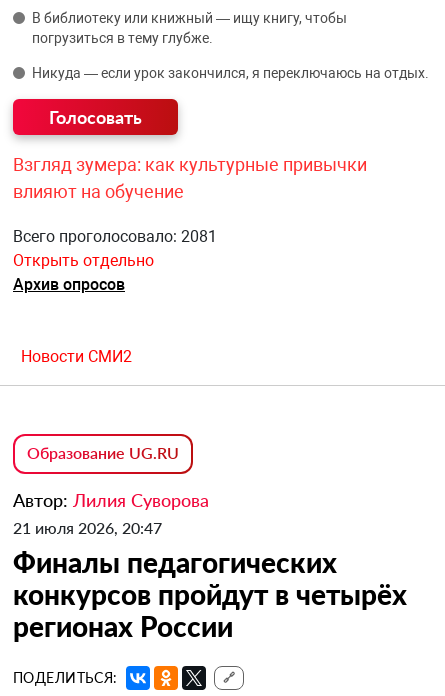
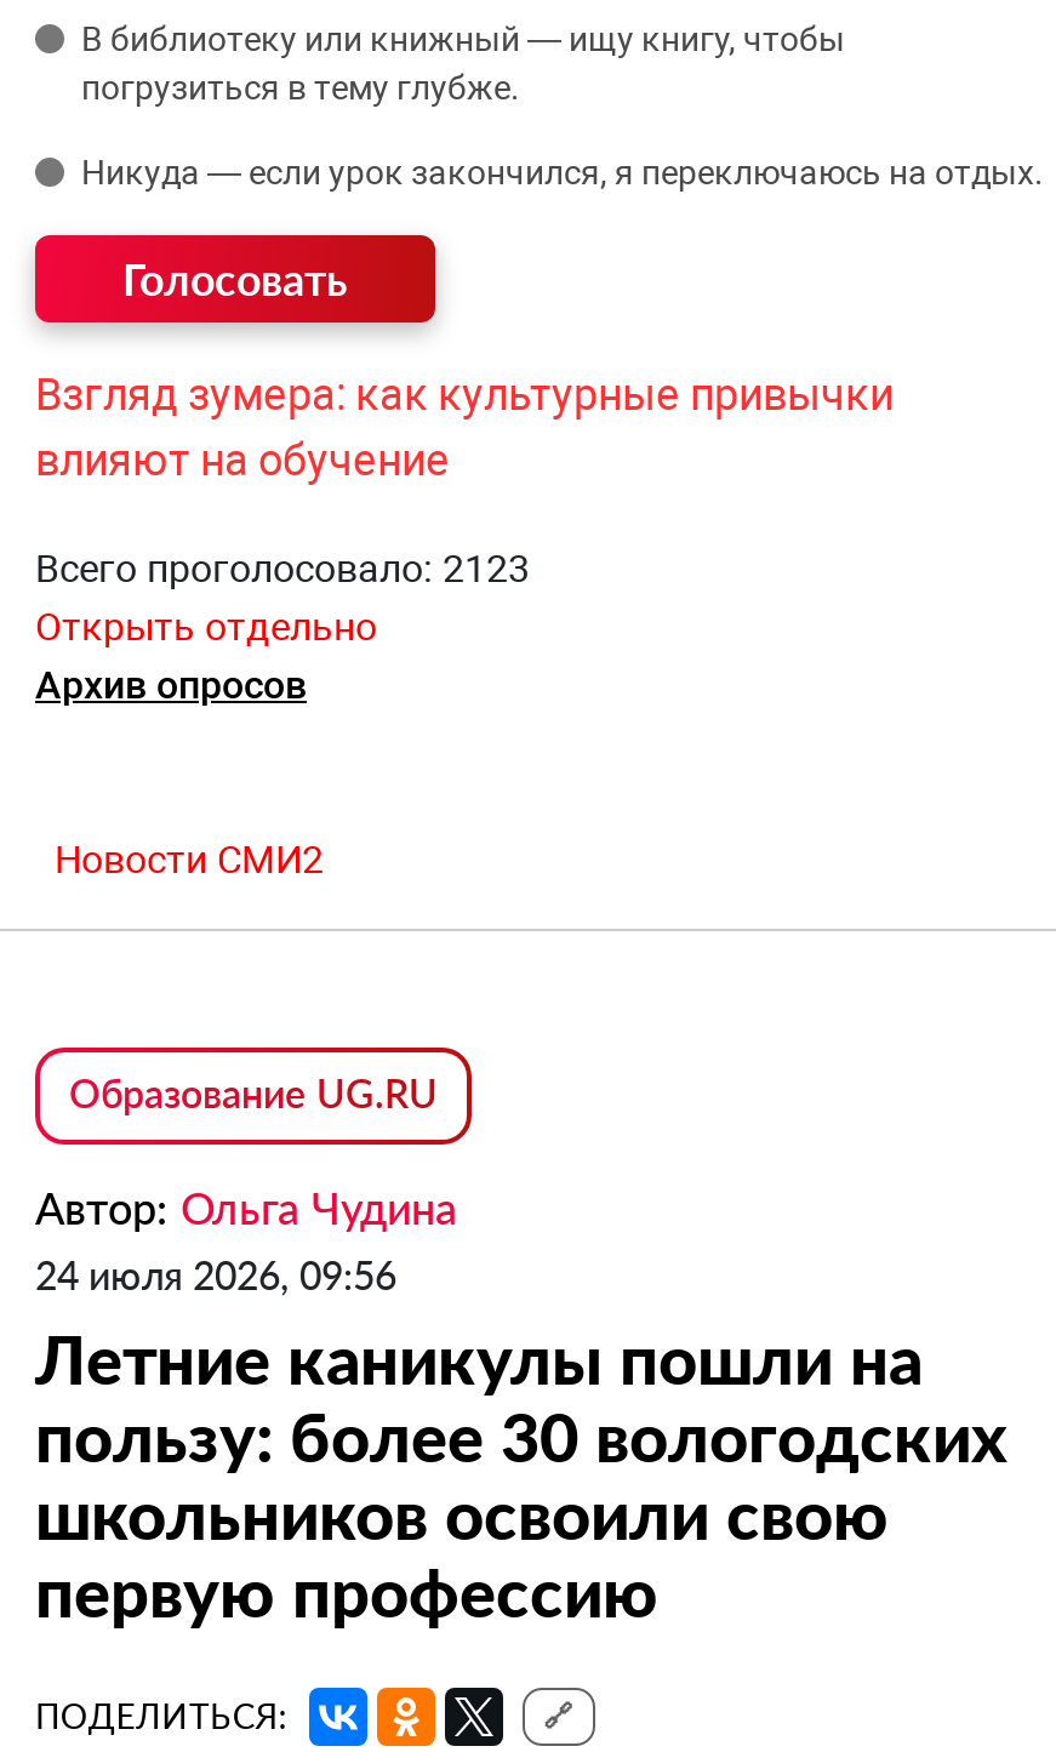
- Всего проголосовало: 2081
+ Всего проголосовало: 2123

- Автор: Лилия Суворова
- 21 июля 2026, 20:47
- Финалы педагогических
- конкурсов пройдут в четырёх
- регионах России
+ Автор: Ольга Чудина
+ 24 июля 2026, 09:56
+ Летние каникулы пошли на
+ пользу: более 30 вологодских
+ школьников освоили свою
+ первую профессию
